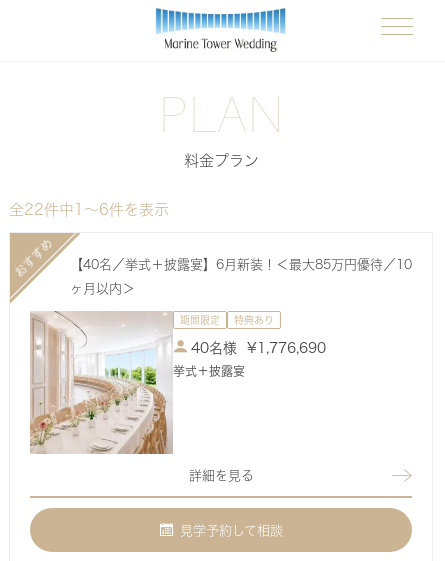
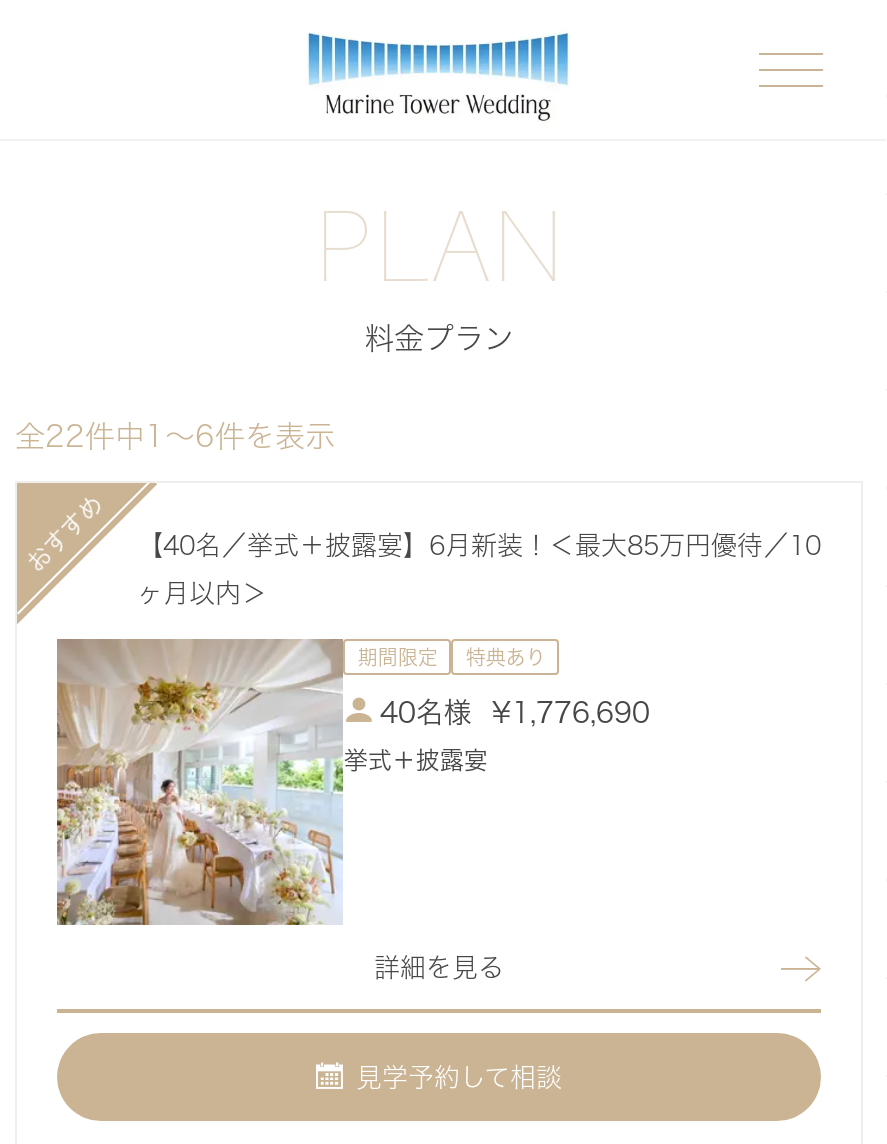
- [image]
+ [image]
